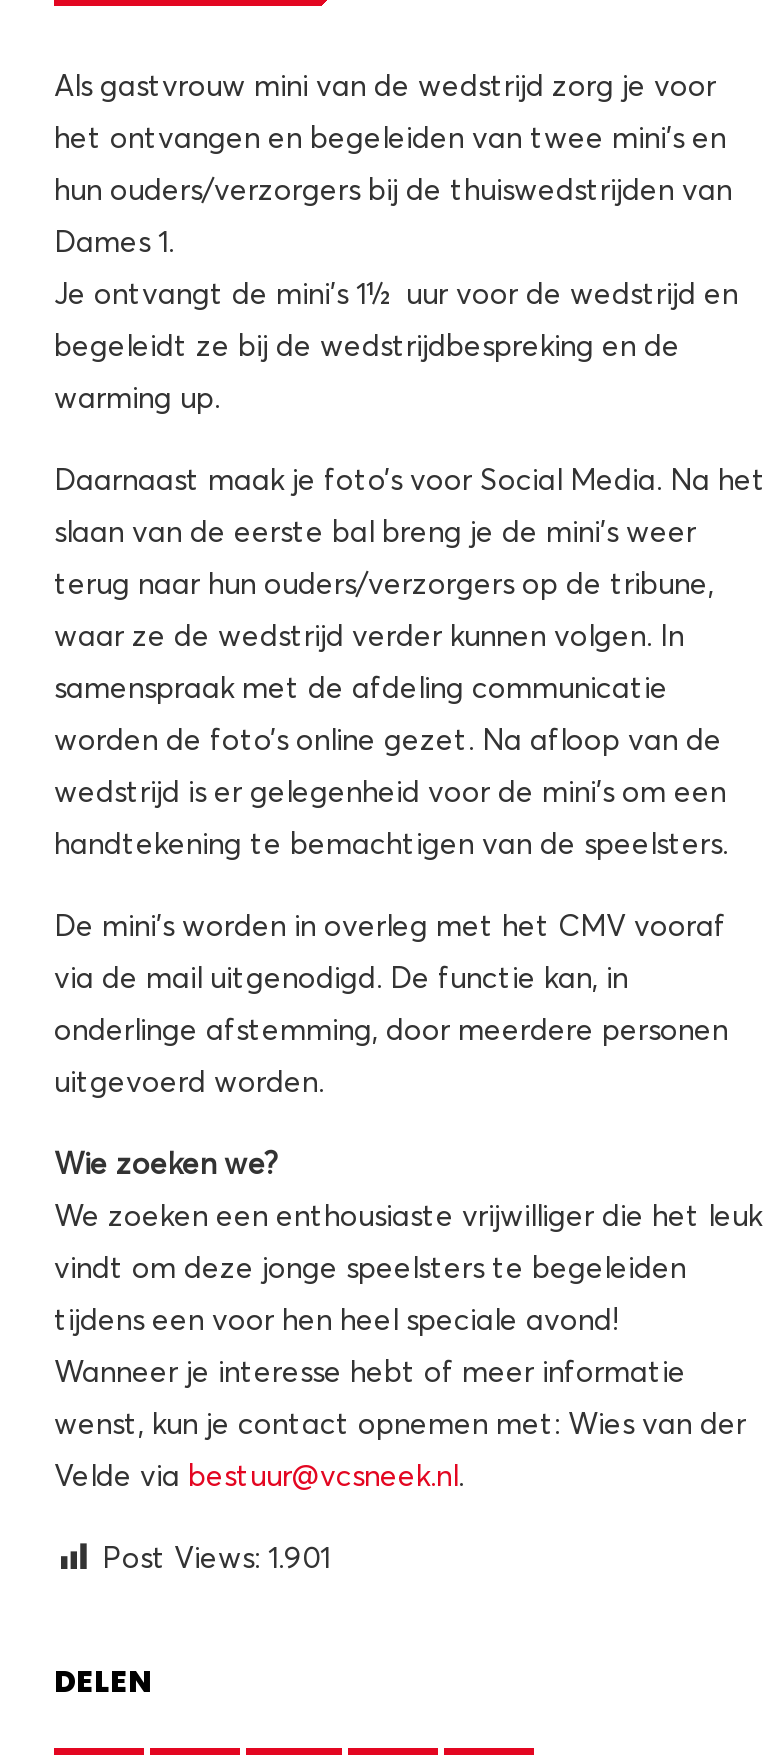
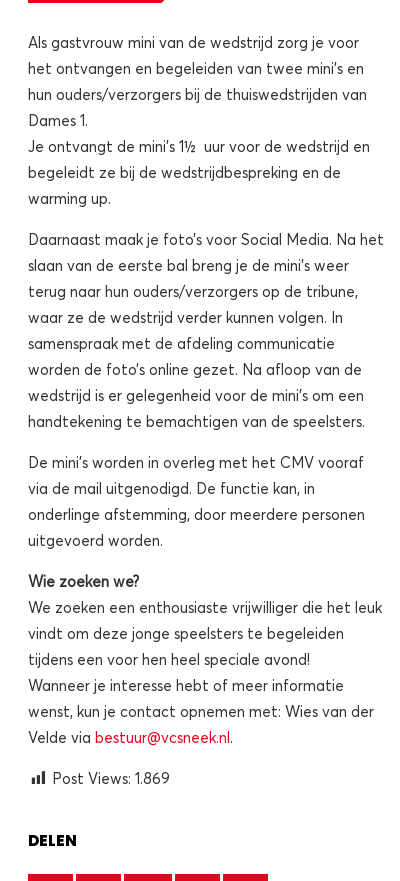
- Post Views: 1.901
+ Post Views: 1.869
